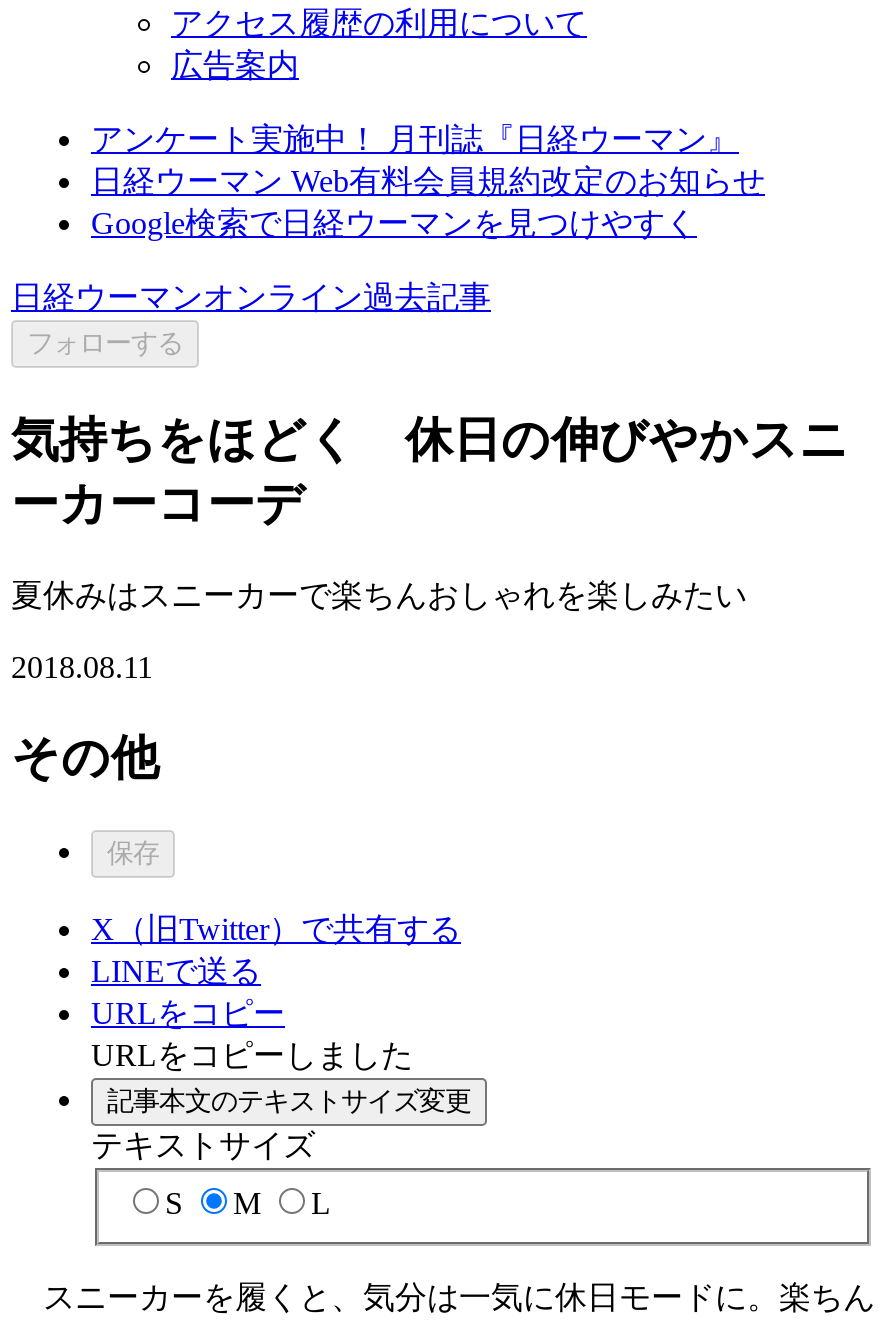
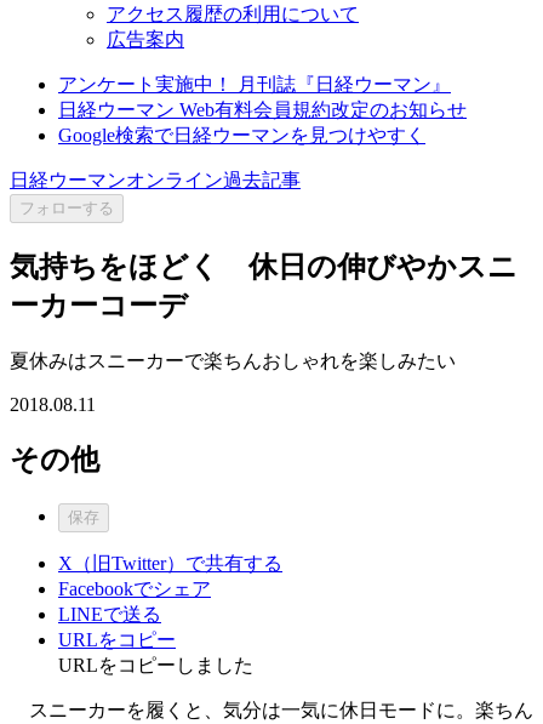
+ Facebookでシェア

moved down: LINEで送る | URLをコピー | URLをコピーしました

- 記事本文のテキストサイズ変更
- テキストサイズ
- S
- M
- L
